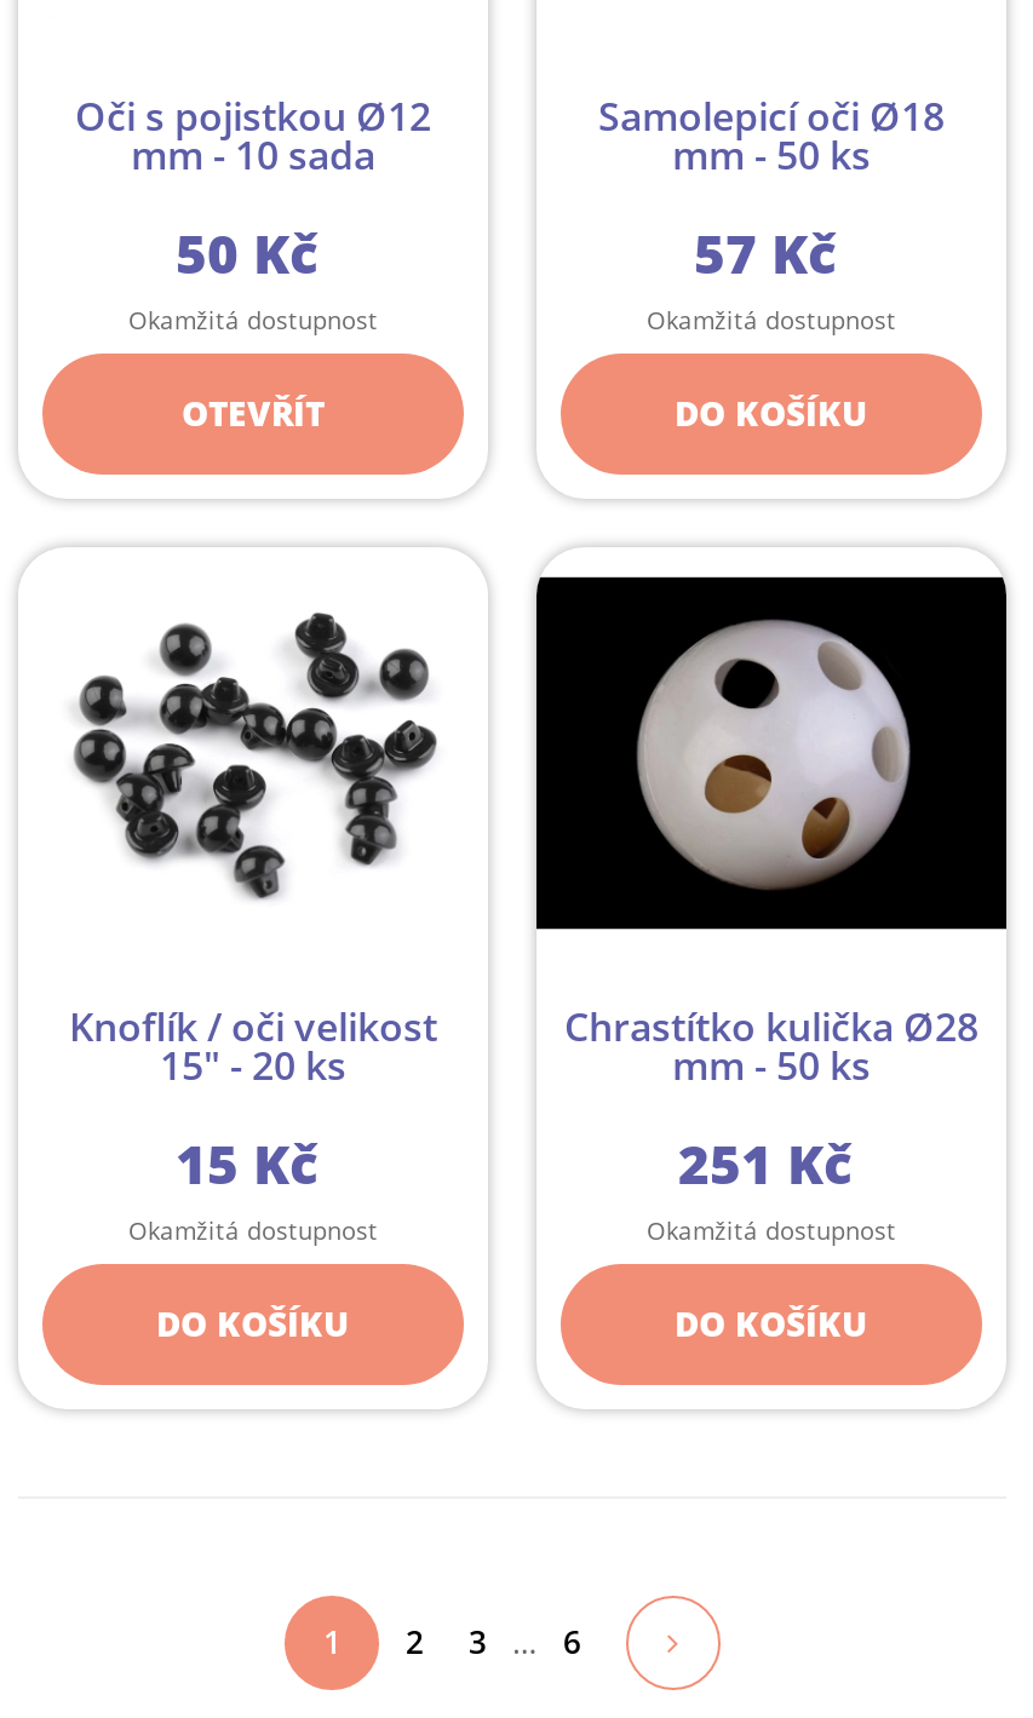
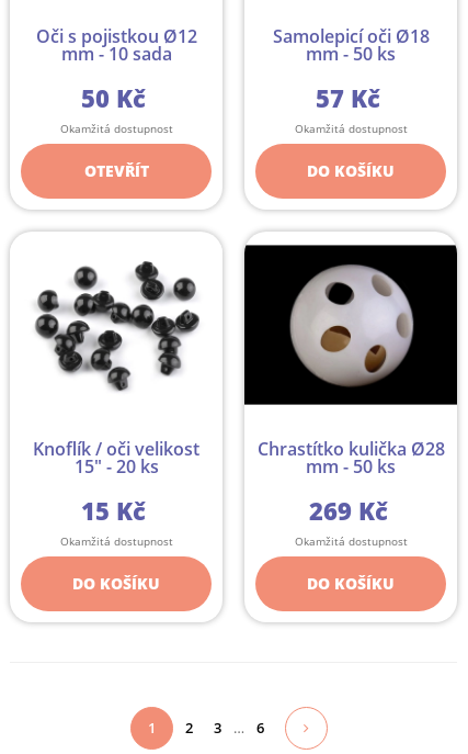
- 251 Kč
+ 269 Kč
